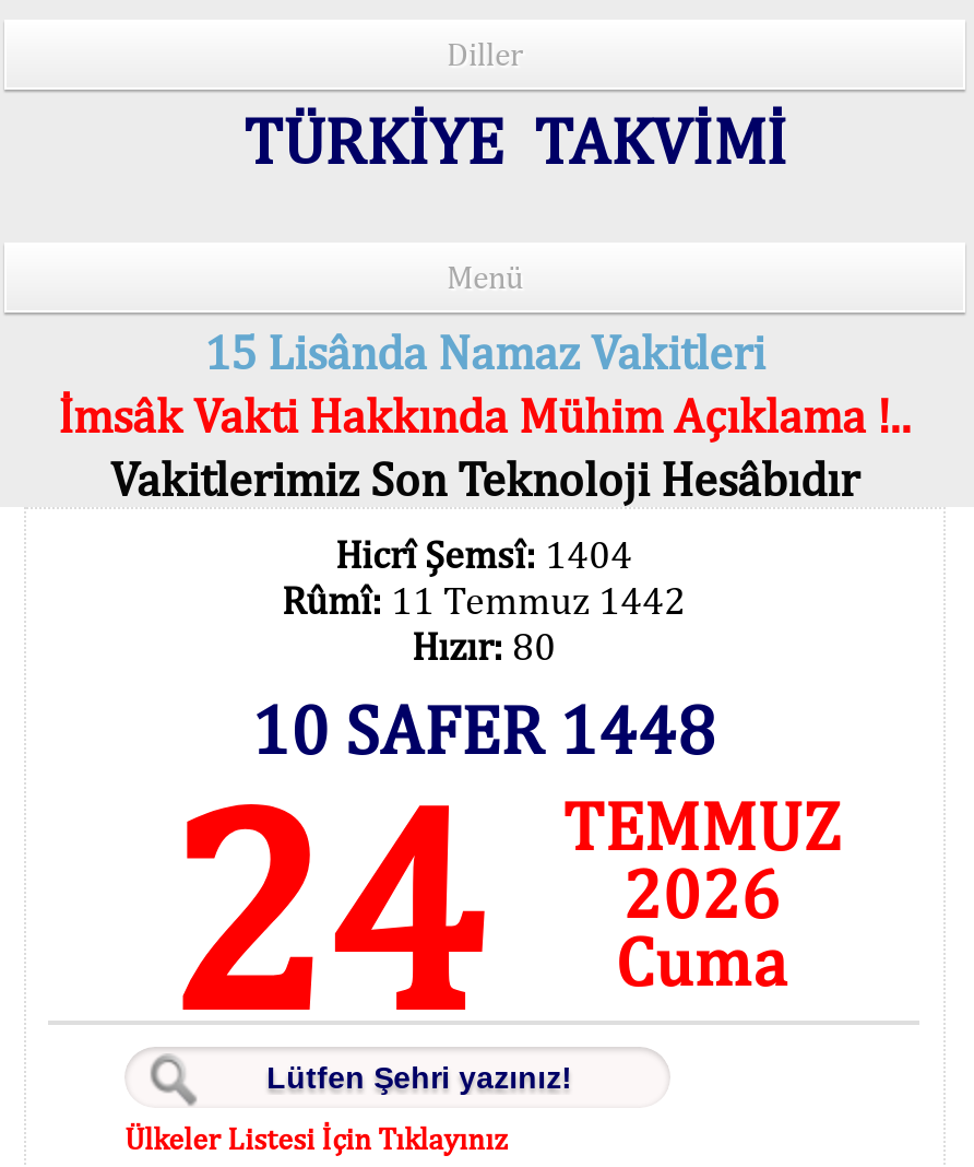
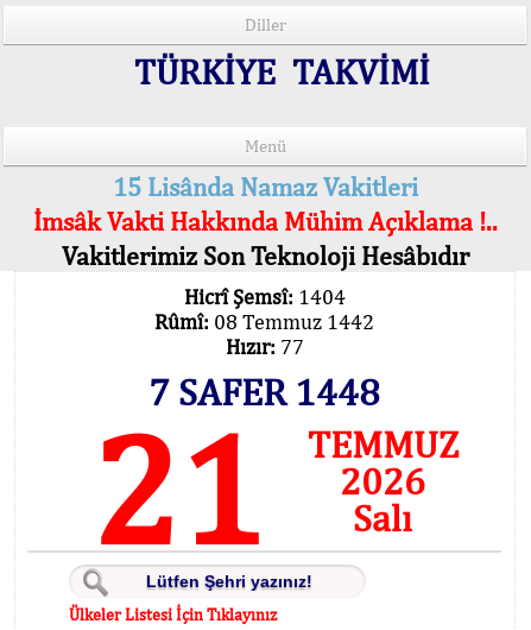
- Rûmî: 11 Temmuz 1442
+ Rûmî: 08 Temmuz 1442

- Hızır: 80
+ Hızır: 77

- 10 SAFER 1448
+ 7 SAFER 1448

- 24
+ 21

- Cuma
+ Salı
